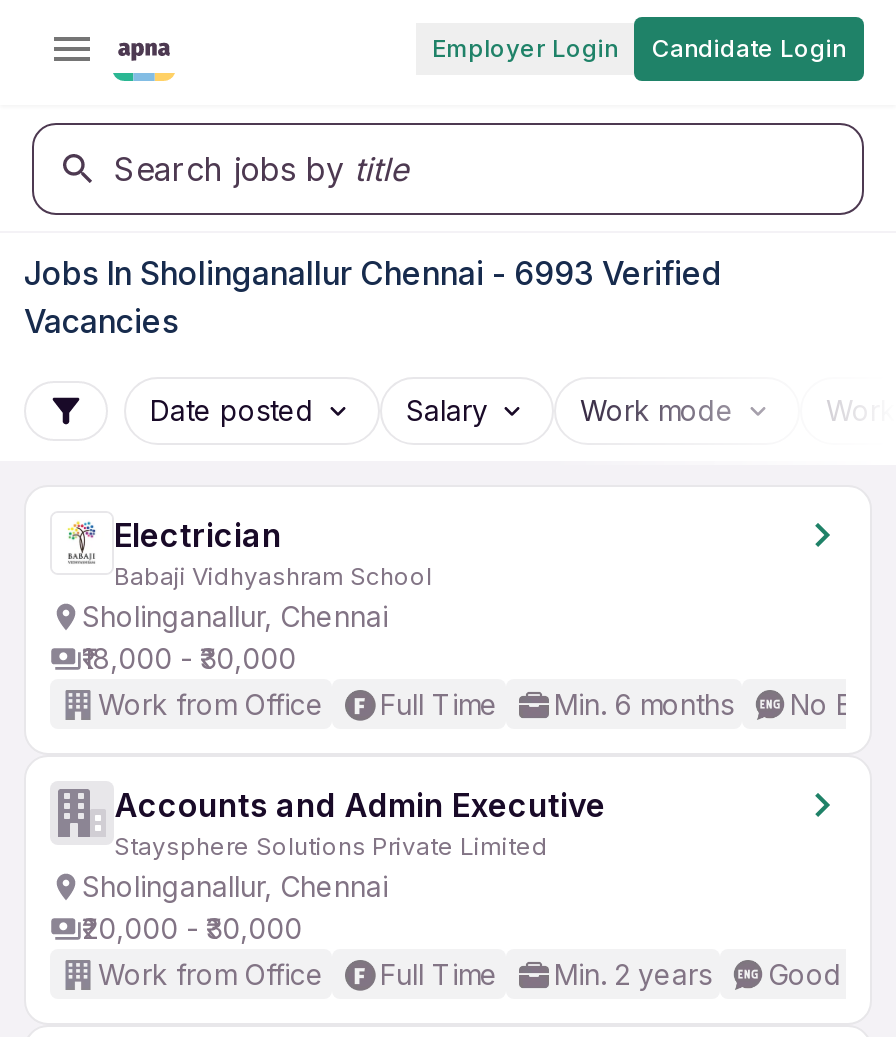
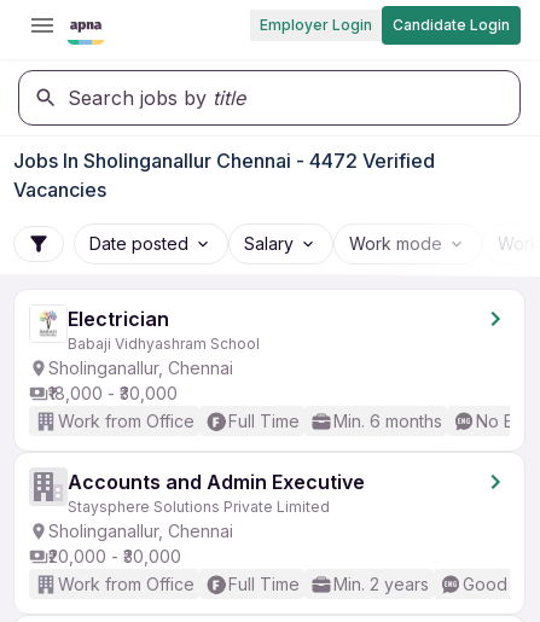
- Jobs In Sholinganallur Chennai - 6993 Verified
+ Jobs In Sholinganallur Chennai - 4472 Verified
